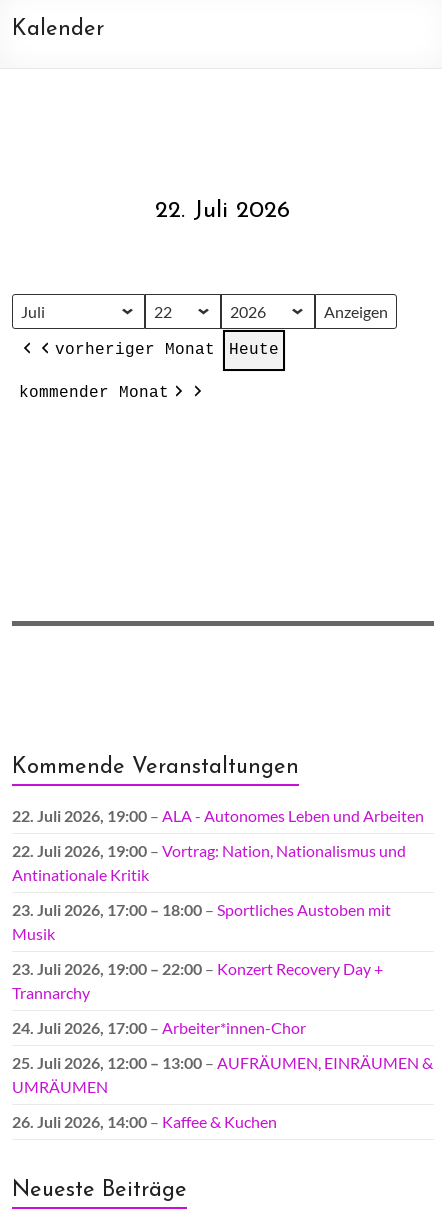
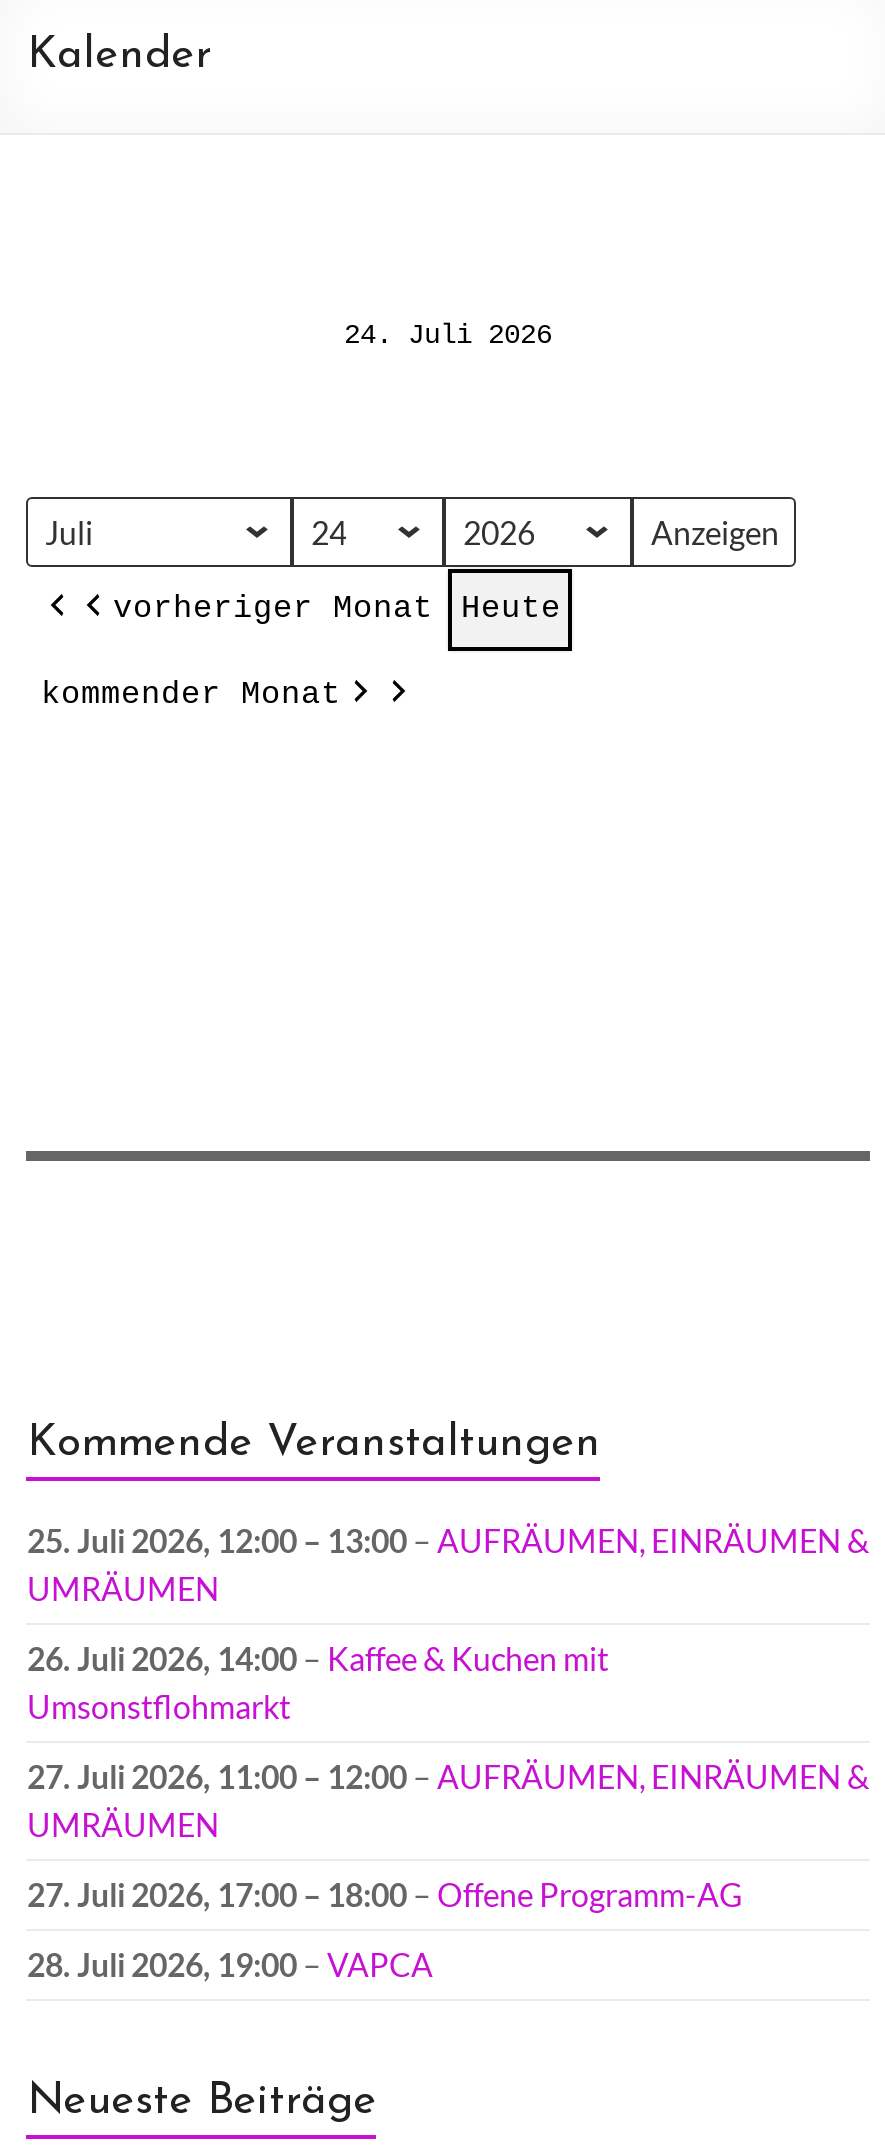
- 22. Juli 2026
+ 24. Juli 2026

- 22. Juli 2026, 19:00 – ALA - Autonomes Leben und Arbeiten
- 22. Juli 2026, 19:00 – Vortrag: Nation, Nationalismus und
- Antinationale Kritik
- 23. Juli 2026, 17:00 – 18:00 – Sportliches Austoben mit
- Musik
- 23. Juli 2026, 19:00 – 22:00 – Konzert Recovery Day +
- Trannarchy
- 24. Juli 2026, 17:00 – Arbeiter*innen-Chor

moved up: 25. Juli 2026, 12:00 – 13:00 – AUFRÄUMEN, EINRÄUMEN & | UMRÄUMEN

- 26. Juli 2026, 14:00 – Kaffee & Kuchen
+ 26. Juli 2026, 14:00 – Kaffee & Kuchen mit
+ Umsonstflohmarkt
+ 27. Juli 2026, 11:00 – 12:00 – AUFRÄUMEN, EINRÄUMEN &
+ UMRÄUMEN
+ 27. Juli 2026, 17:00 – 18:00 – Offene Programm-AG
+ 28. Juli 2026, 19:00 – VAPCA
